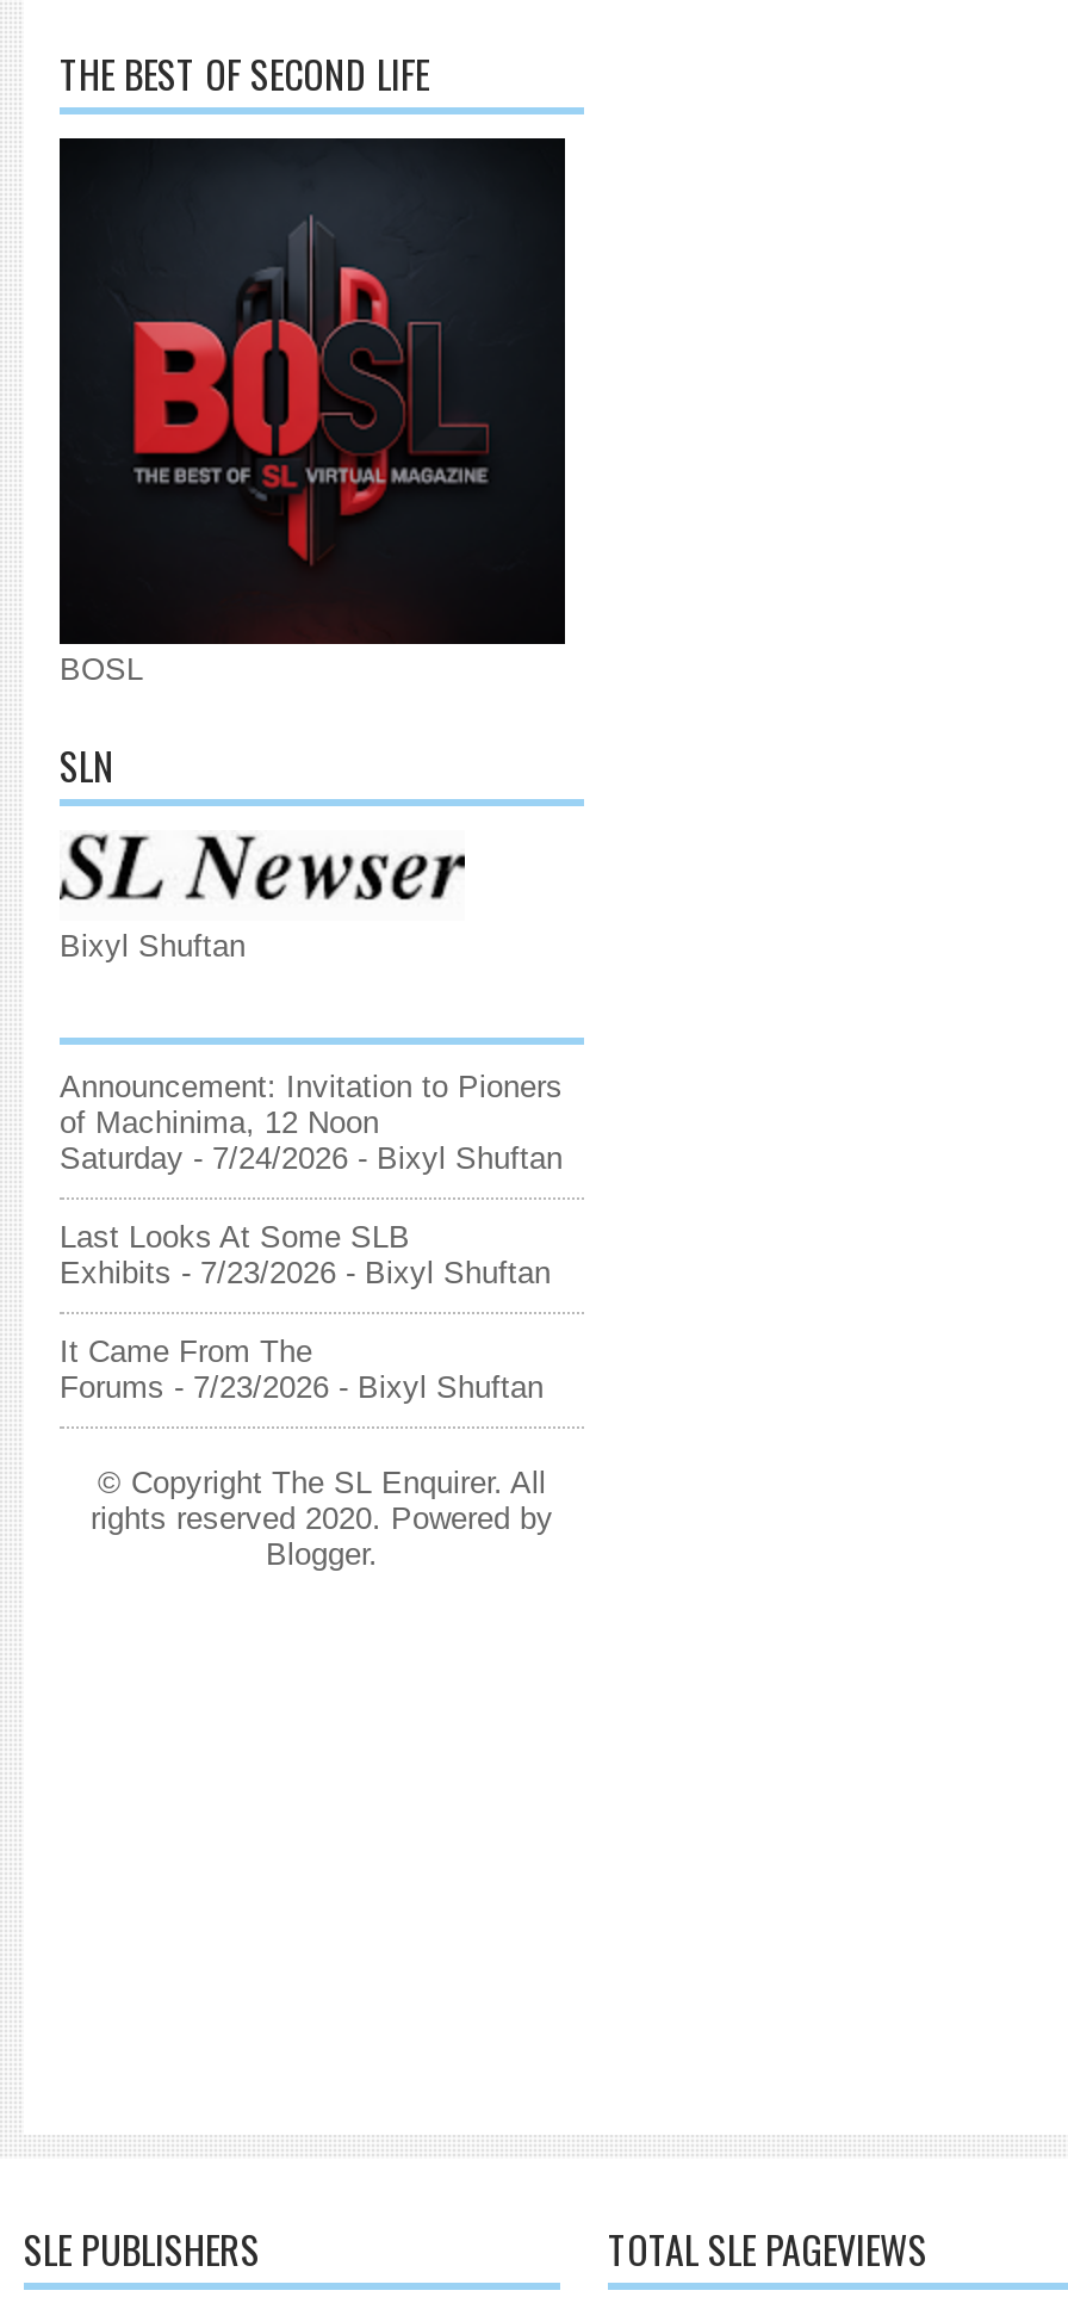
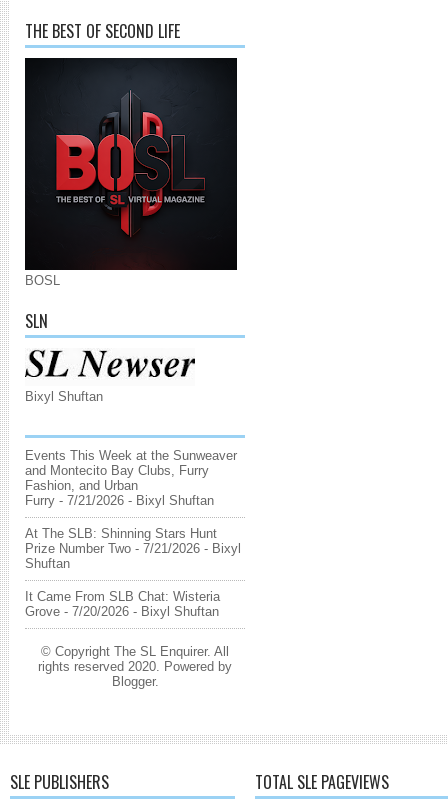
- Announcement: Invitation to Pioners
- of Machinima, 12 Noon
- Saturday - 7/24/2026 - Bixyl Shuftan
+ Events This Week at the Sunweaver
+ and Montecito Bay Clubs, Furry
+ Fashion, and Urban
+ Furry - 7/21/2026 - Bixyl Shuftan

- Last Looks At Some SLB
- Exhibits - 7/23/2026 - Bixyl Shuftan
+ At The SLB: Shinning Stars Hunt
+ Prize Number Two - 7/21/2026 - Bixyl
+ Shuftan

- It Came From The
- Forums - 7/23/2026 - Bixyl Shuftan
+ It Came From SLB Chat: Wisteria
+ Grove - 7/20/2026 - Bixyl Shuftan

moved down: © Copyright The SL Enquirer. All | rights reserved 2020. Powered by | Blogger.
